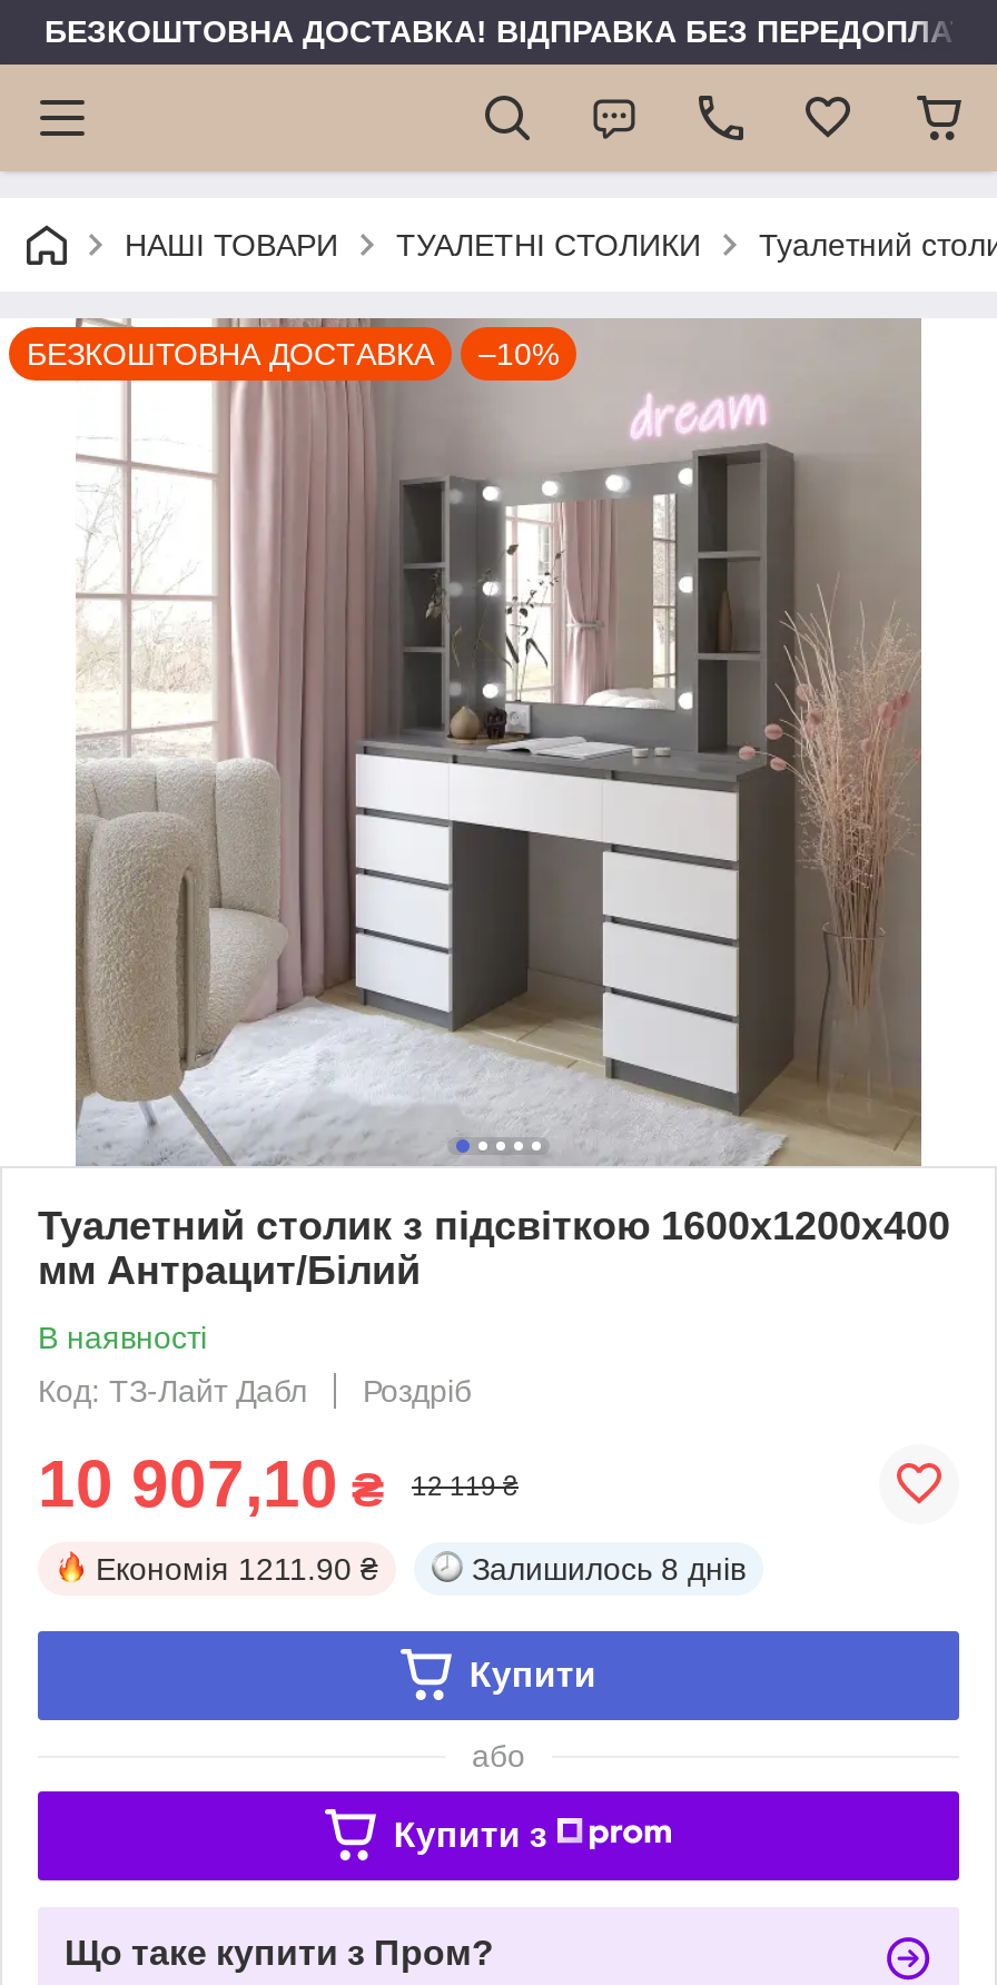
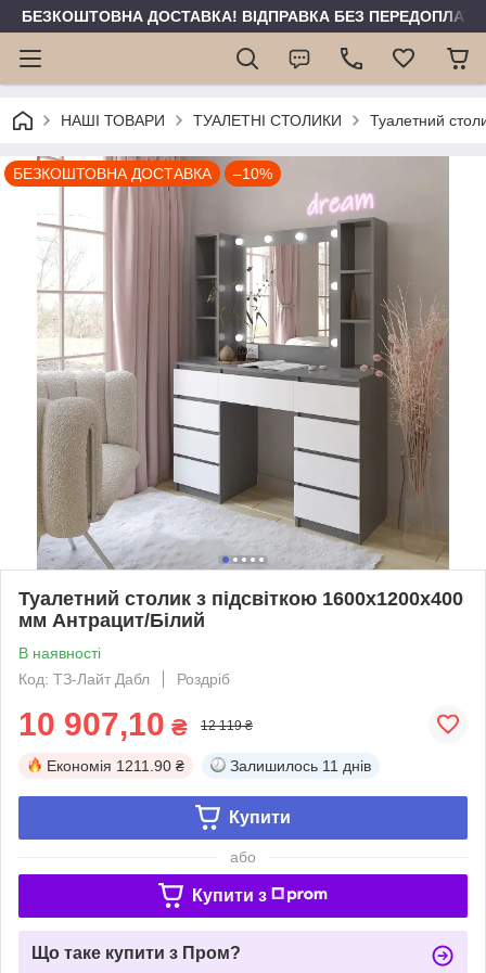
- Залишилось 8 днів
+ Залишилось 11 днів
